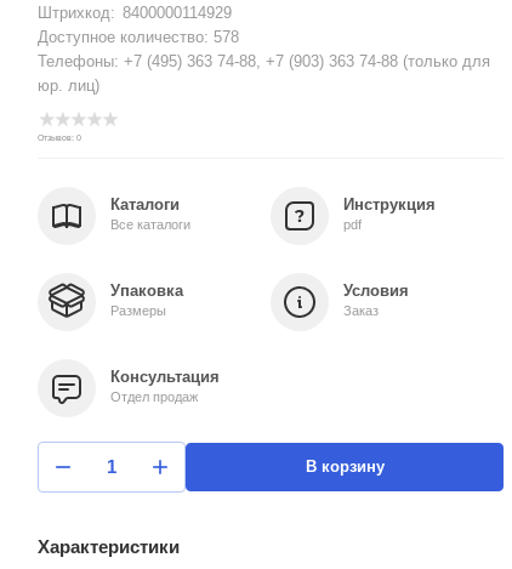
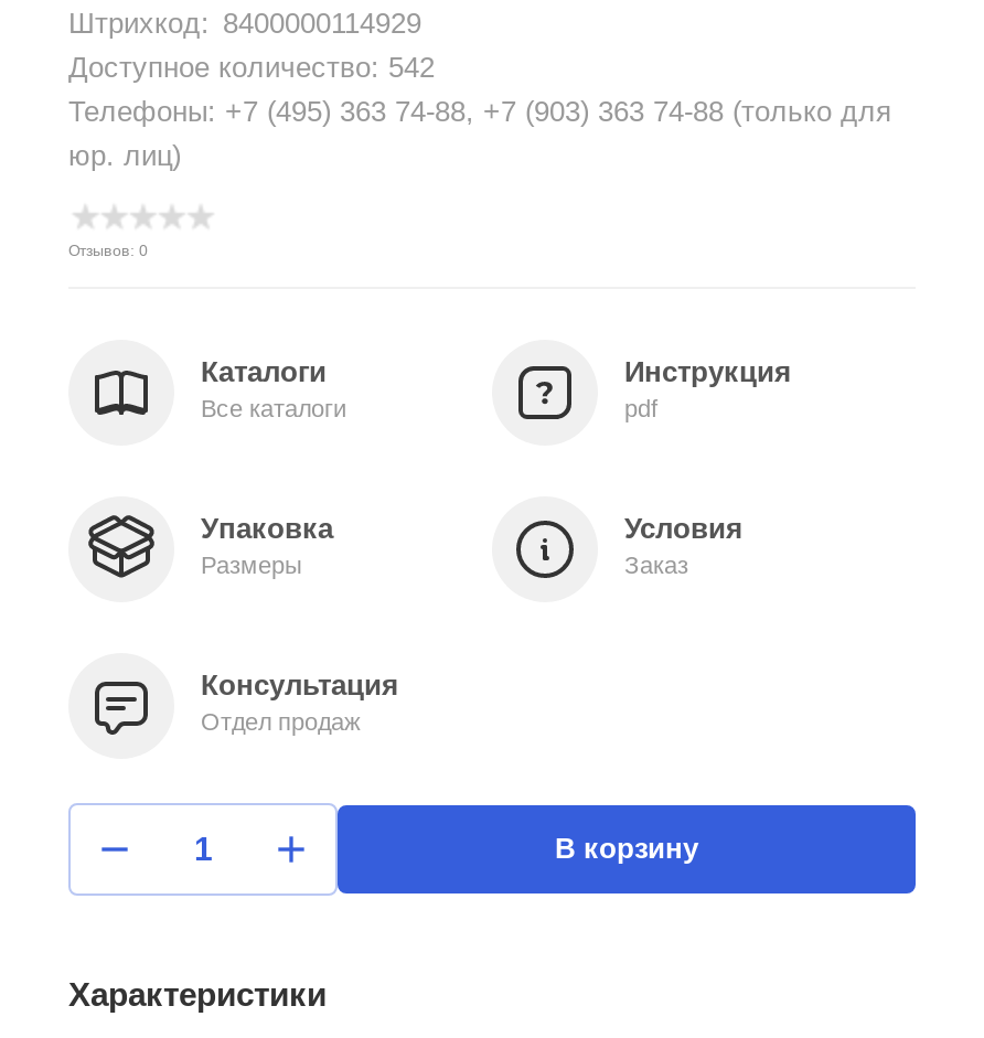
- Доступное количество: 578
+ Доступное количество: 542
